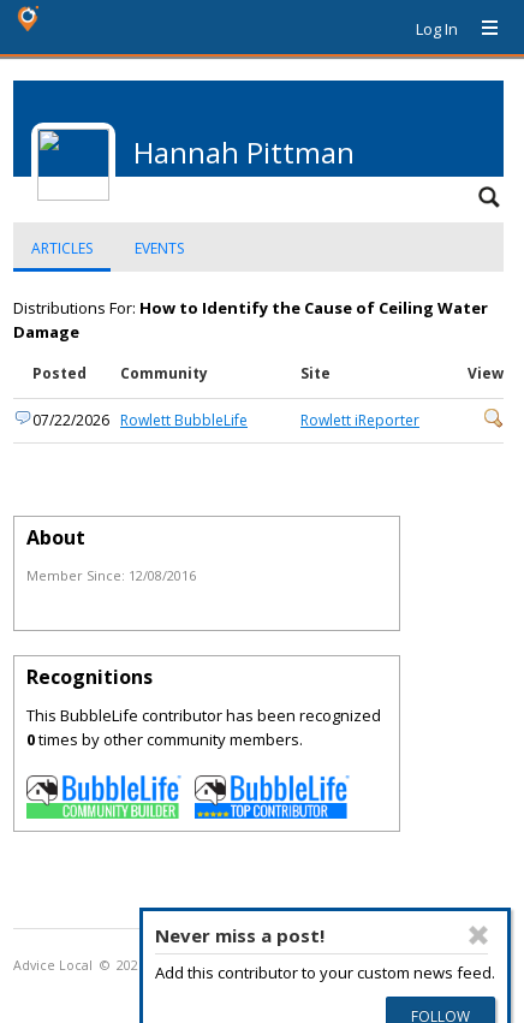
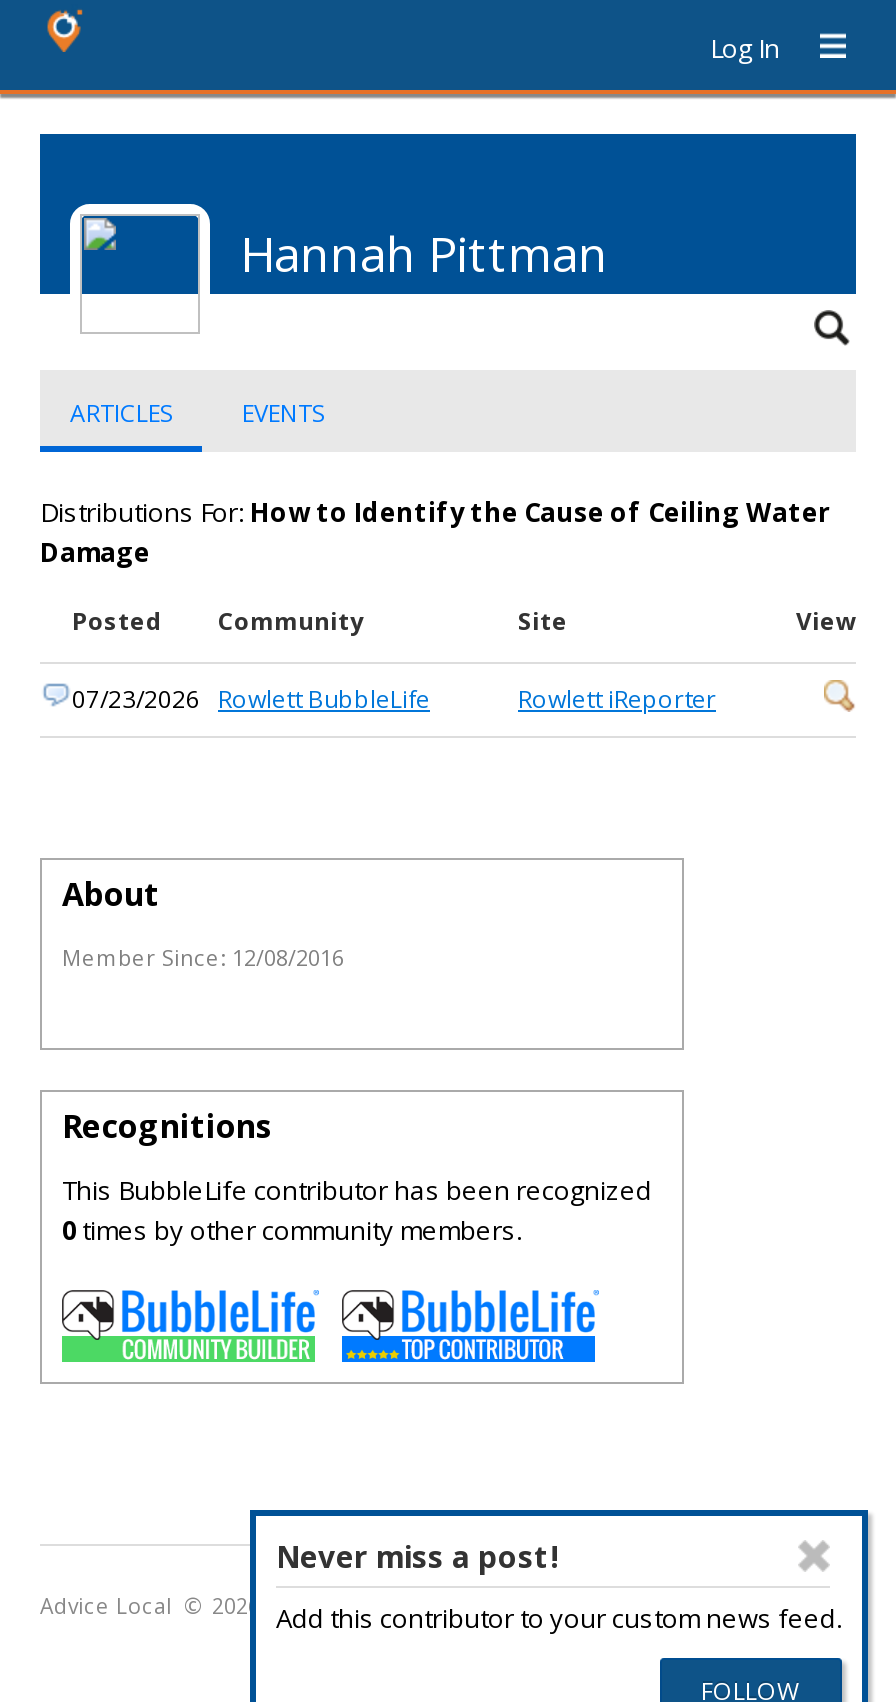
- 07/22/2026 Rowlett BubbleLife
+ 07/23/2026 Rowlett BubbleLife
